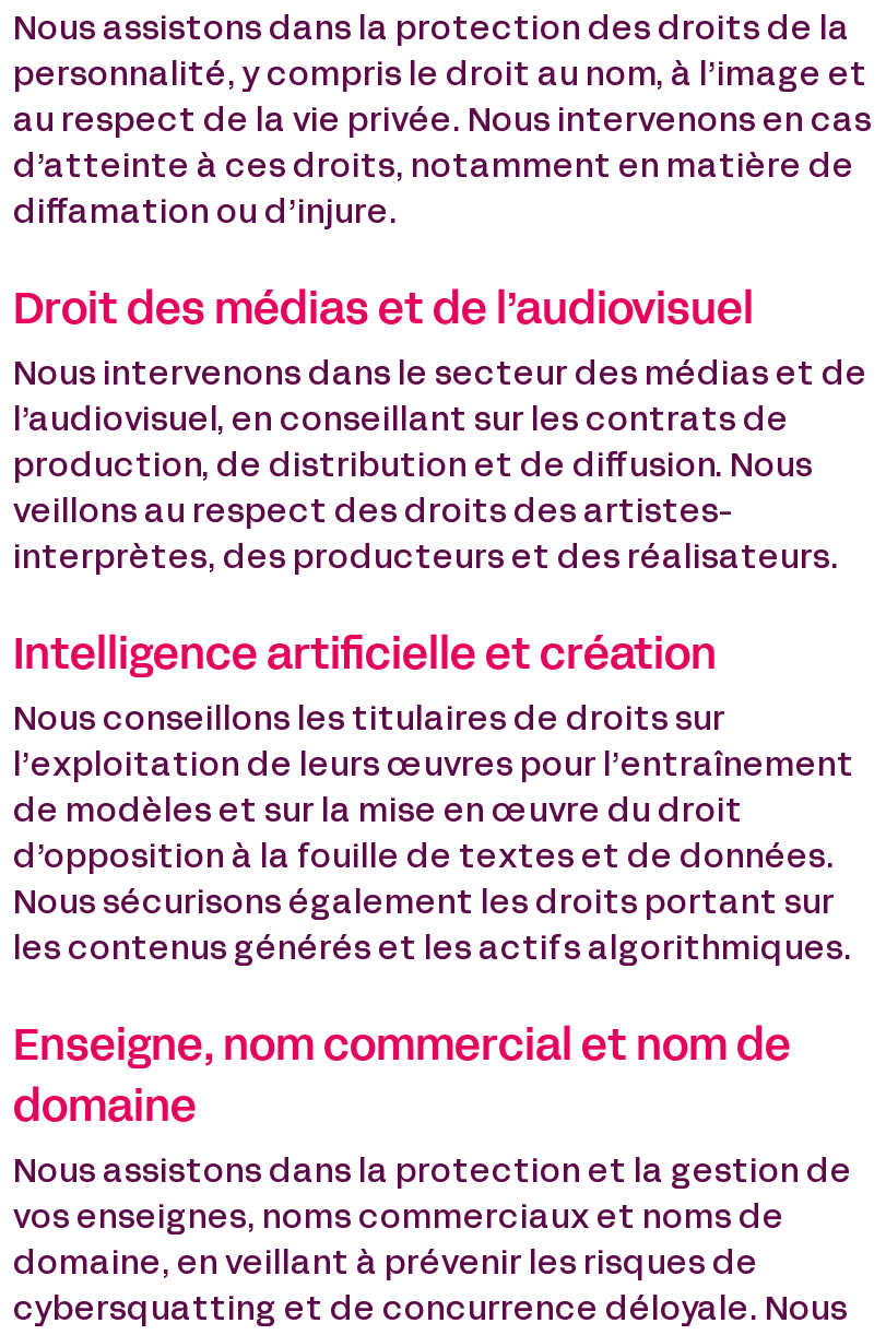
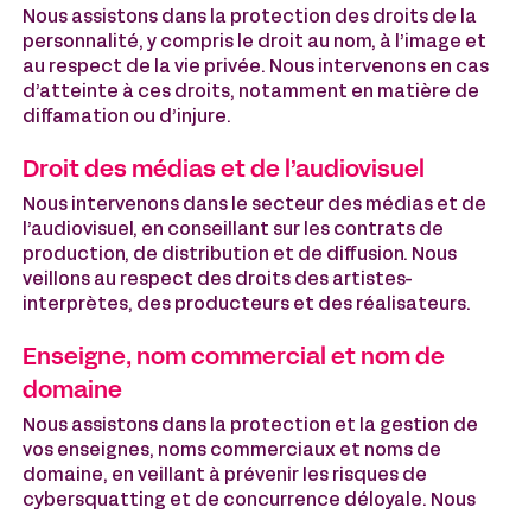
- Intelligence artificielle et création
- Nous conseillons les titulaires de droits sur
- l’exploitation de leurs œuvres pour l’entraînement
- de modèles et sur la mise en œuvre du droit
- d’opposition à la fouille de textes et de données.
- Nous sécurisons également les droits portant sur
- les contenus générés et les actifs algorithmiques.
